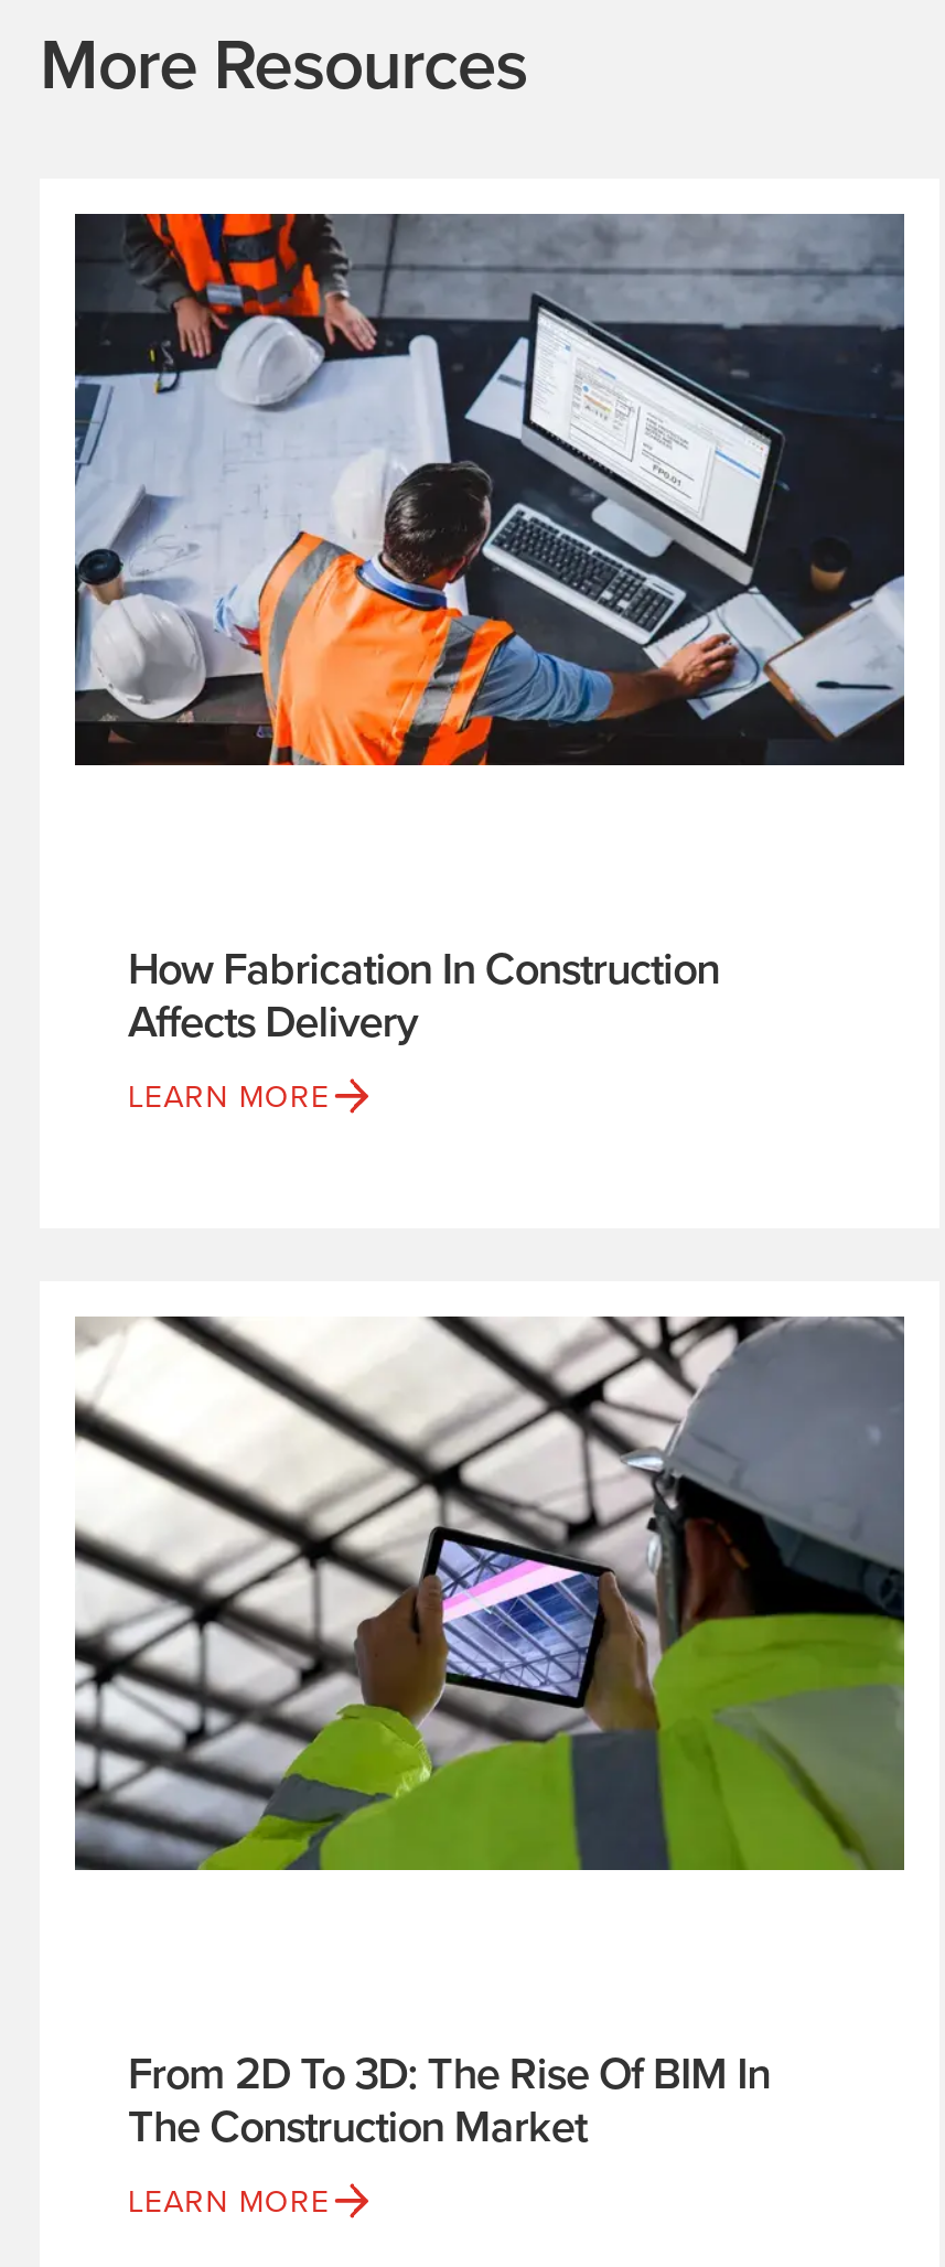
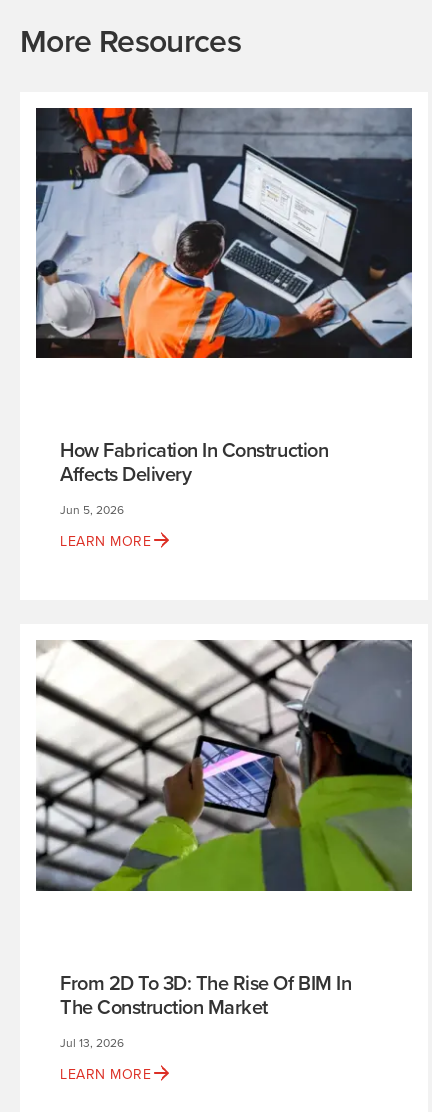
+ Jun 5, 2026

+ Jul 13, 2026
